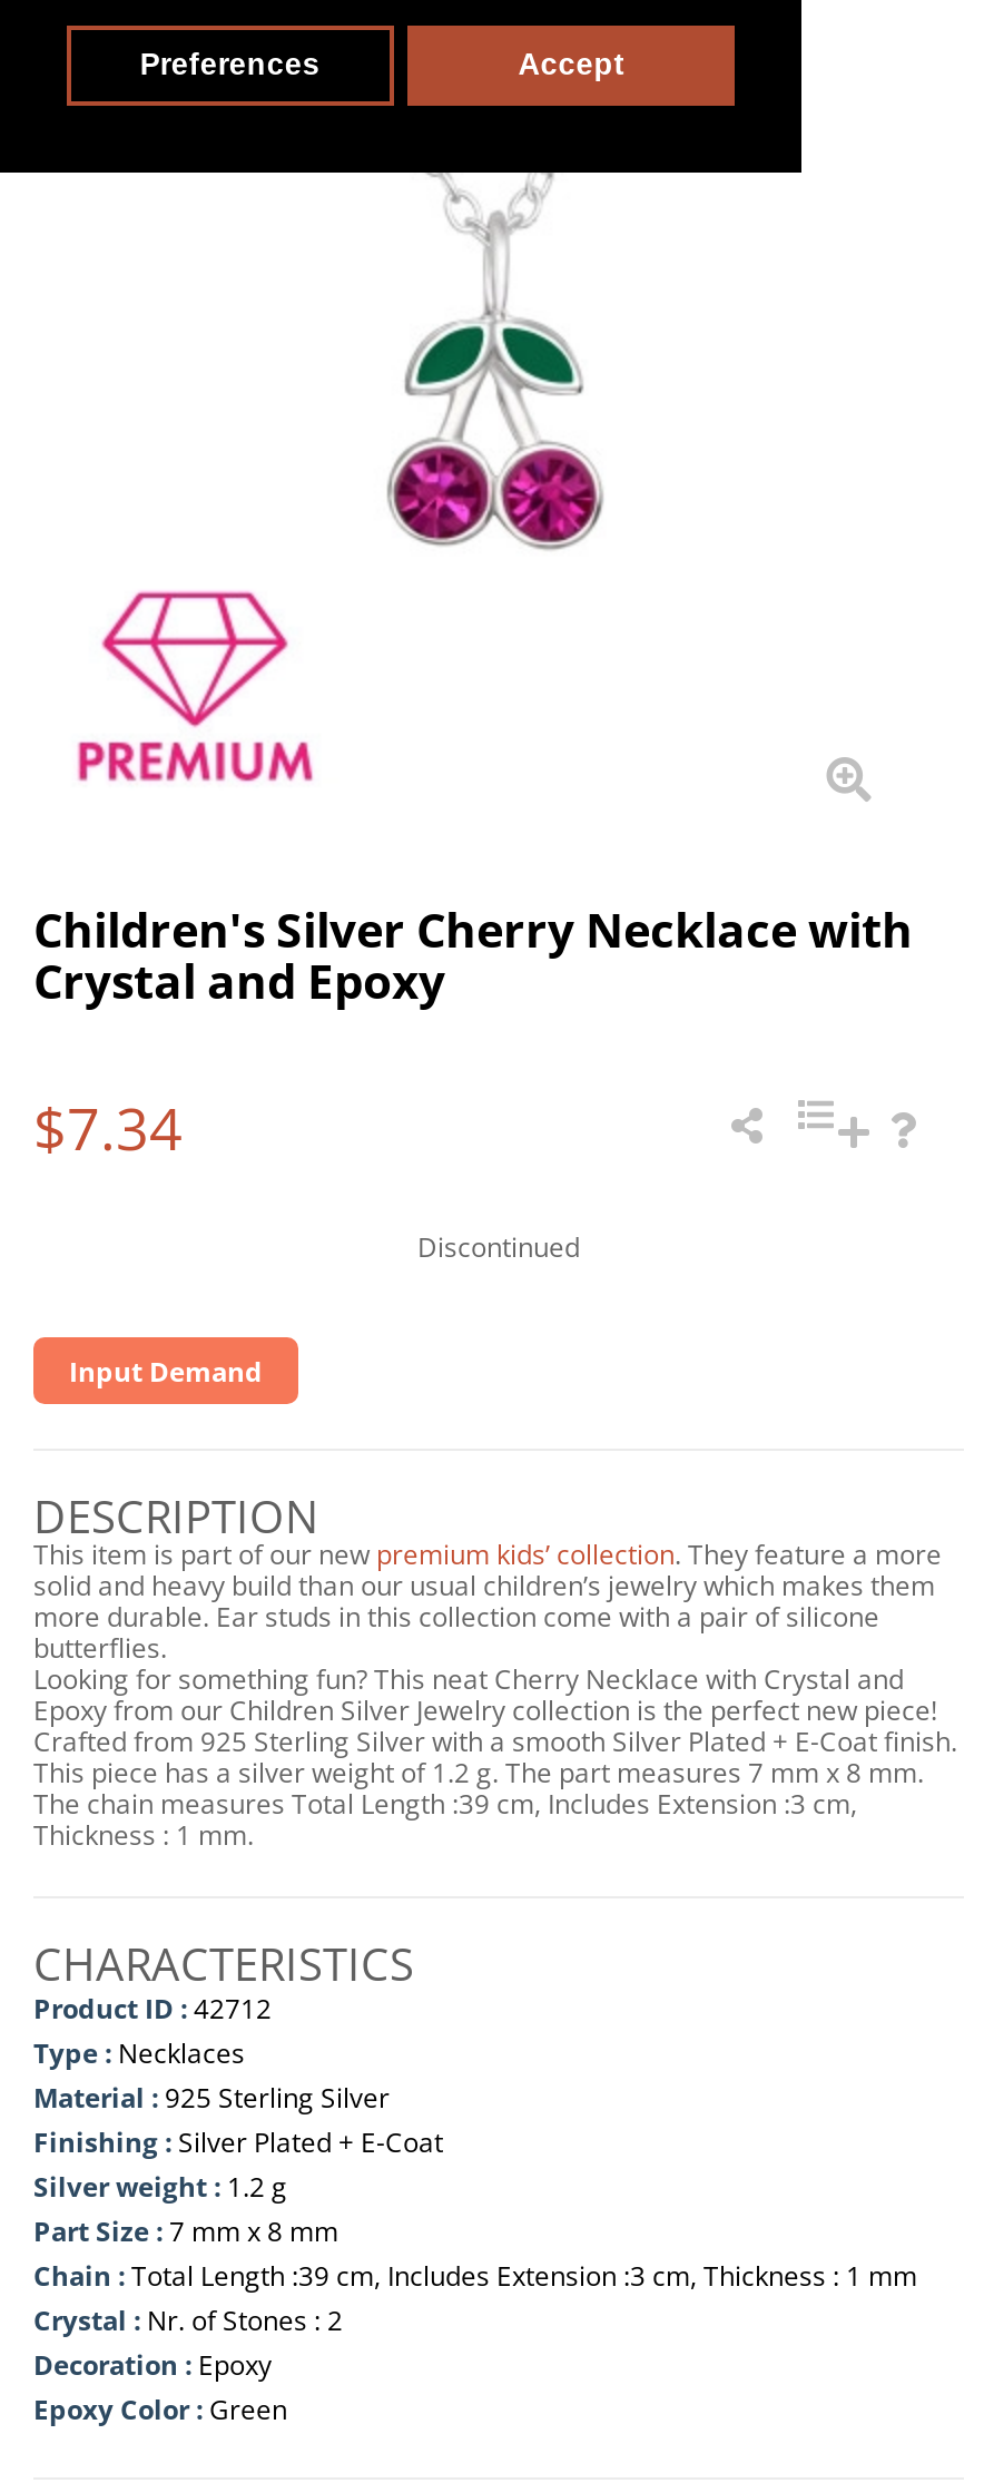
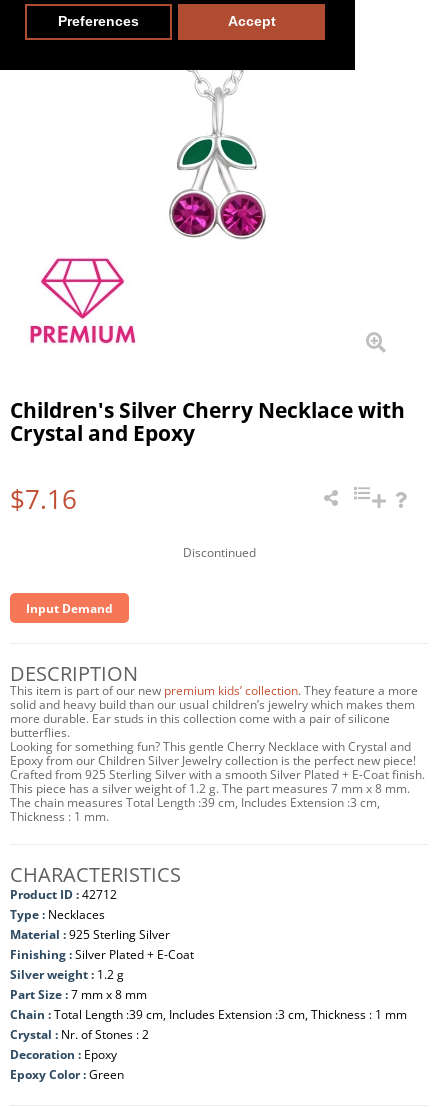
- $7.34
+ $7.16

- Looking for something fun? This neat Cherry Necklace with Crystal and
+ Looking for something fun? This gentle Cherry Necklace with Crystal and
